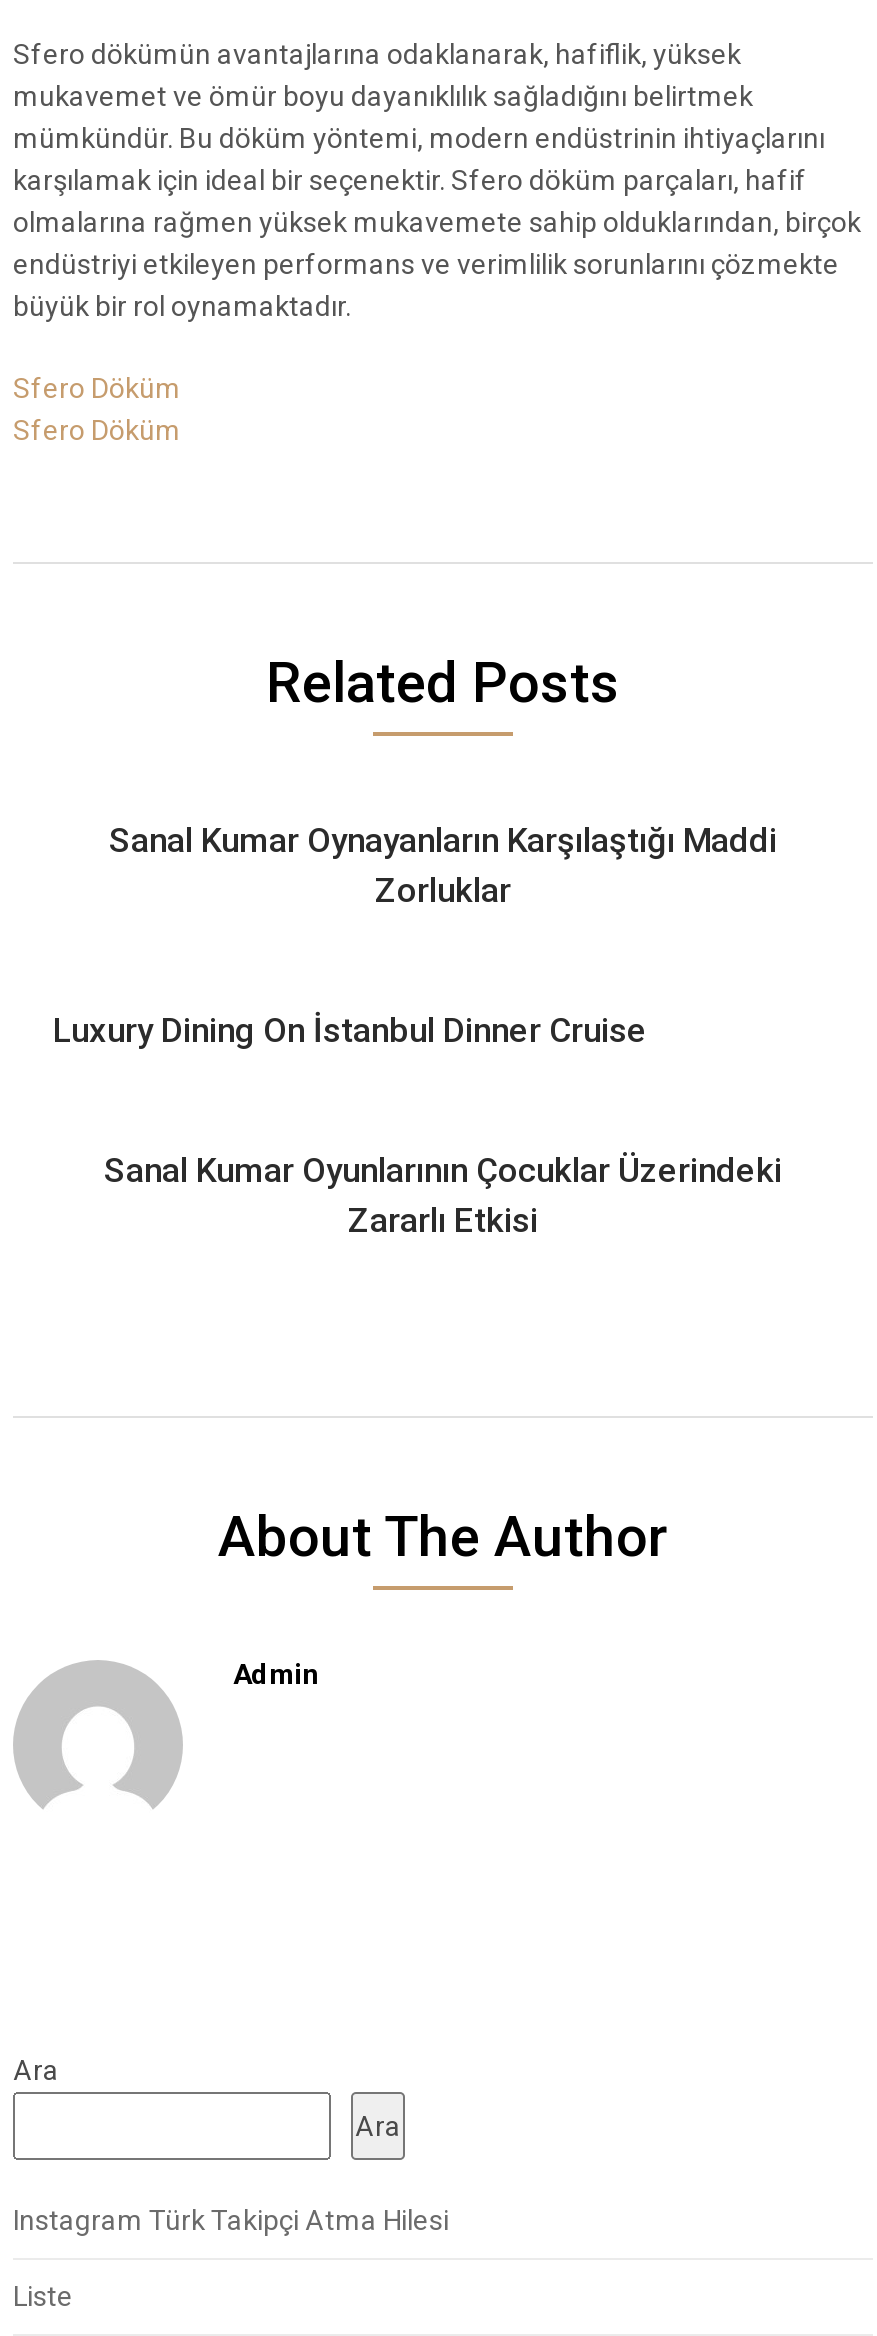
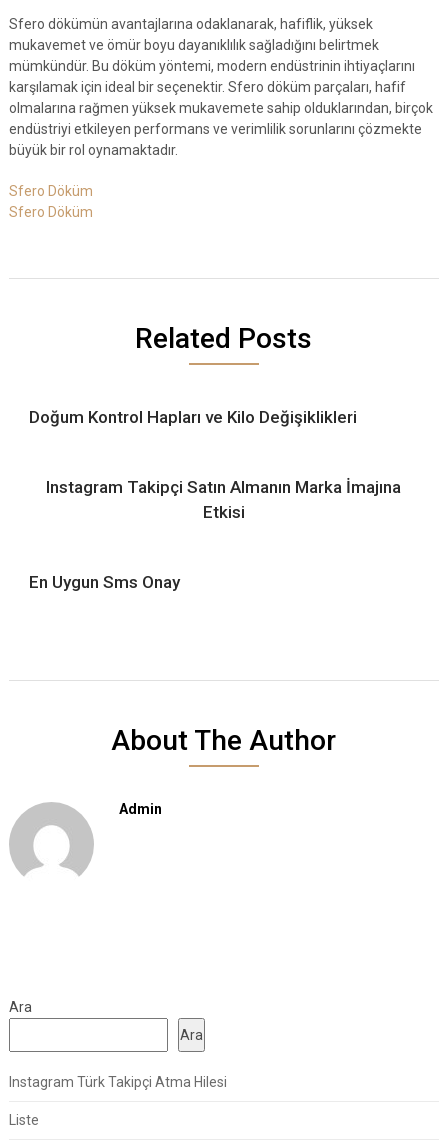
- Sanal Kumar Oynayanların Karşılaştığı Maddi
- Zorluklar
+ Doğum Kontrol Hapları ve Kilo Değişiklikleri

- Luxury Dining On İstanbul Dinner Cruise
+ Instagram Takipçi Satın Almanın Marka İmajına
+ Etkisi

- Sanal Kumar Oyunlarının Çocuklar Üzerindeki
- Zararlı Etkisi
+ En Uygun Sms Onay
